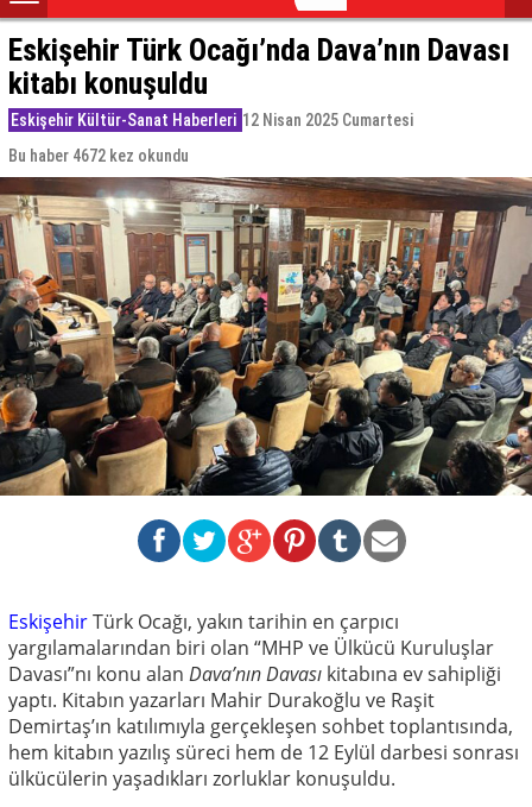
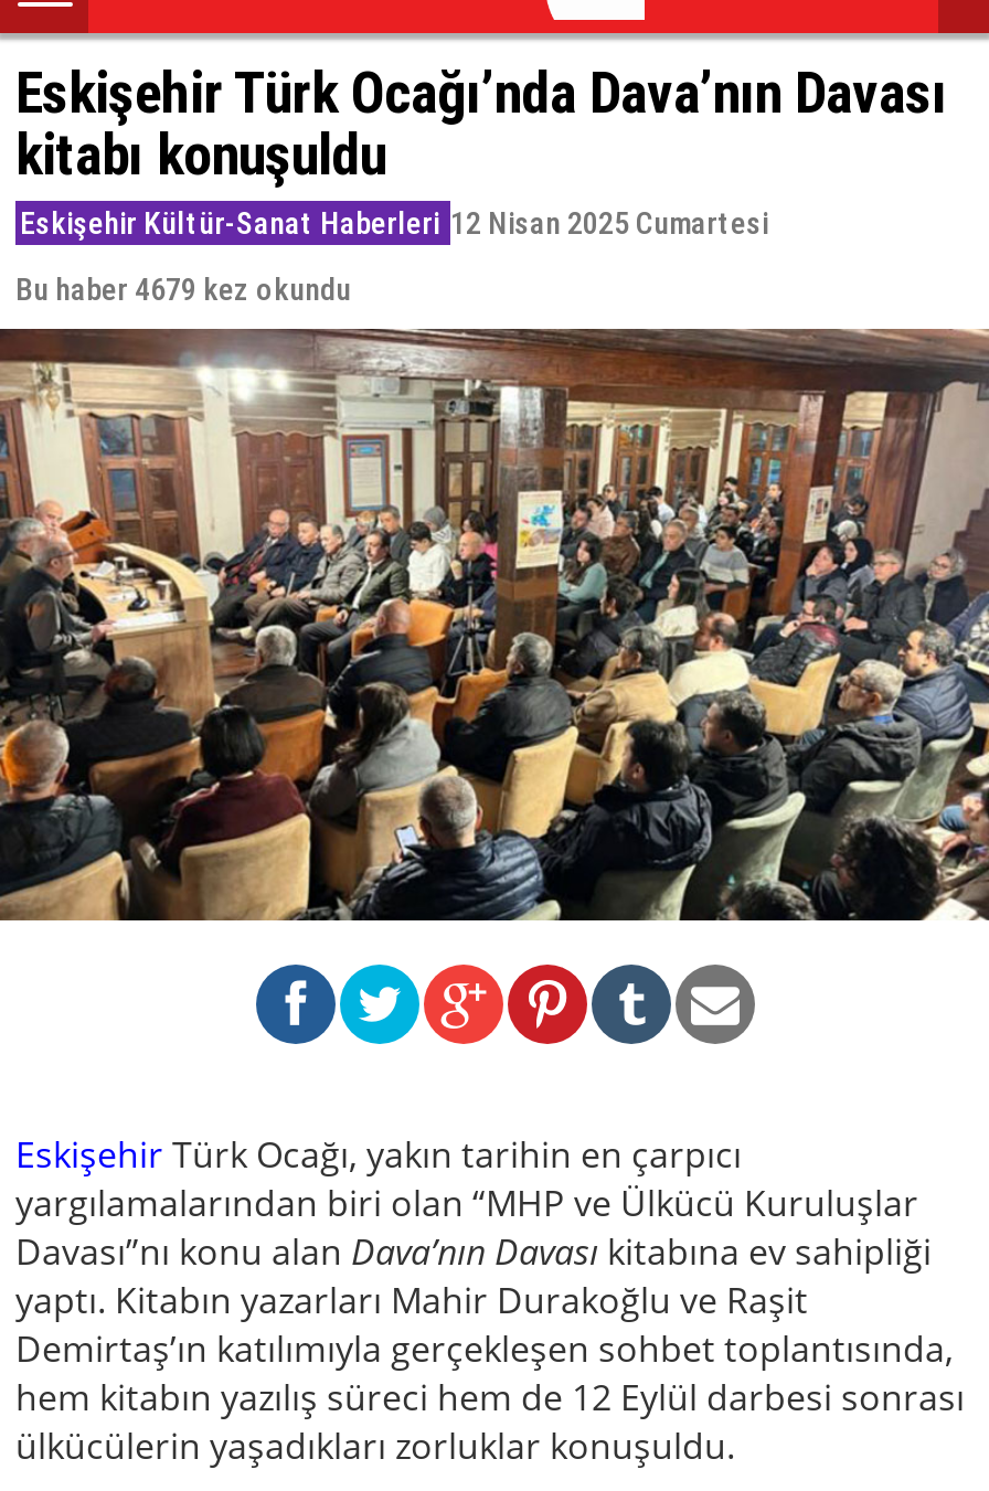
- Bu haber 4672 kez okundu
+ Bu haber 4679 kez okundu
